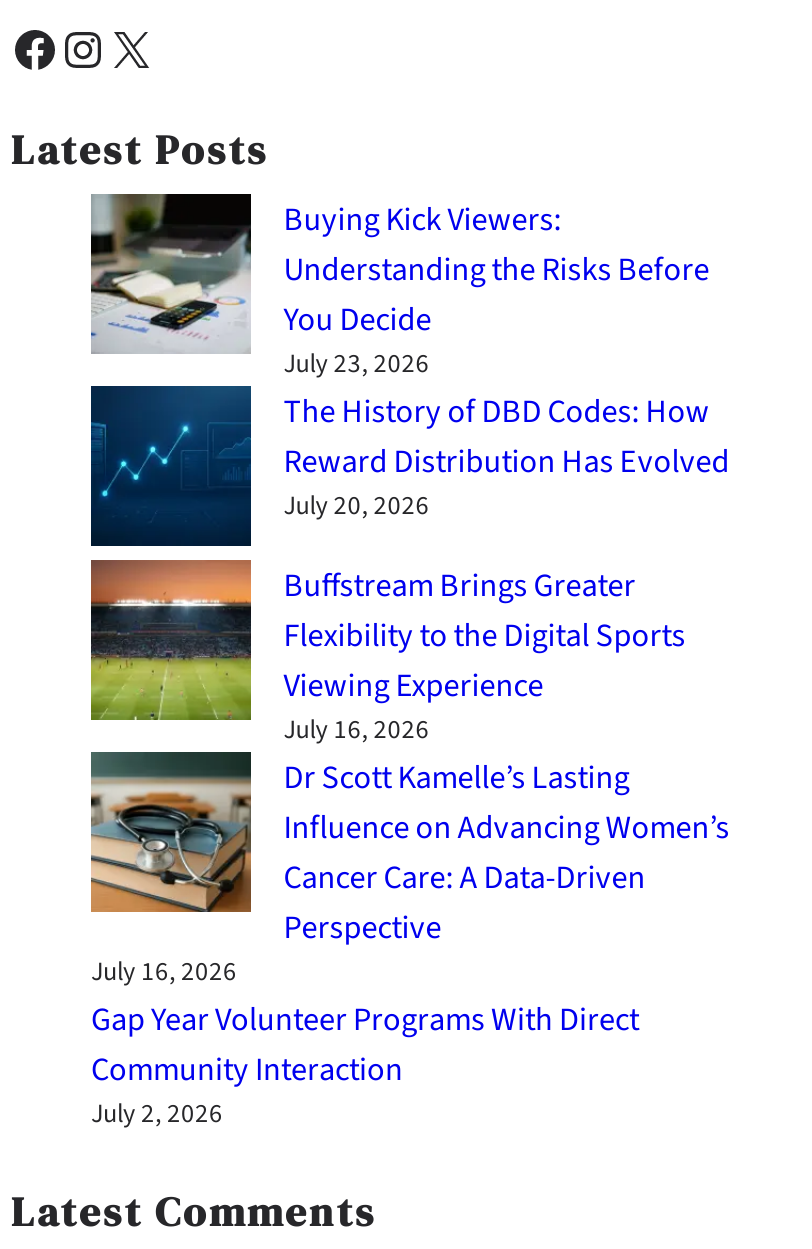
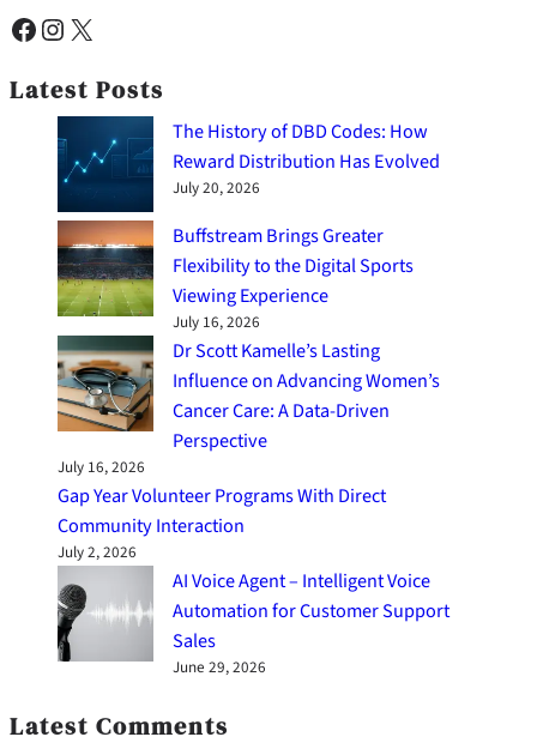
- [image]
- Buying Kick Viewers:
- Understanding the Risks Before
- You Decide
- July 23, 2026

moved up: [image] | The History of DBD Codes: How | Reward Distribution Has Evolved | ... | Community Interaction | July 2, 2026

+ [image]
+ AI Voice Agent – Intelligent Voice
+ Automation for Customer Support
+ Sales
+ June 29, 2026
